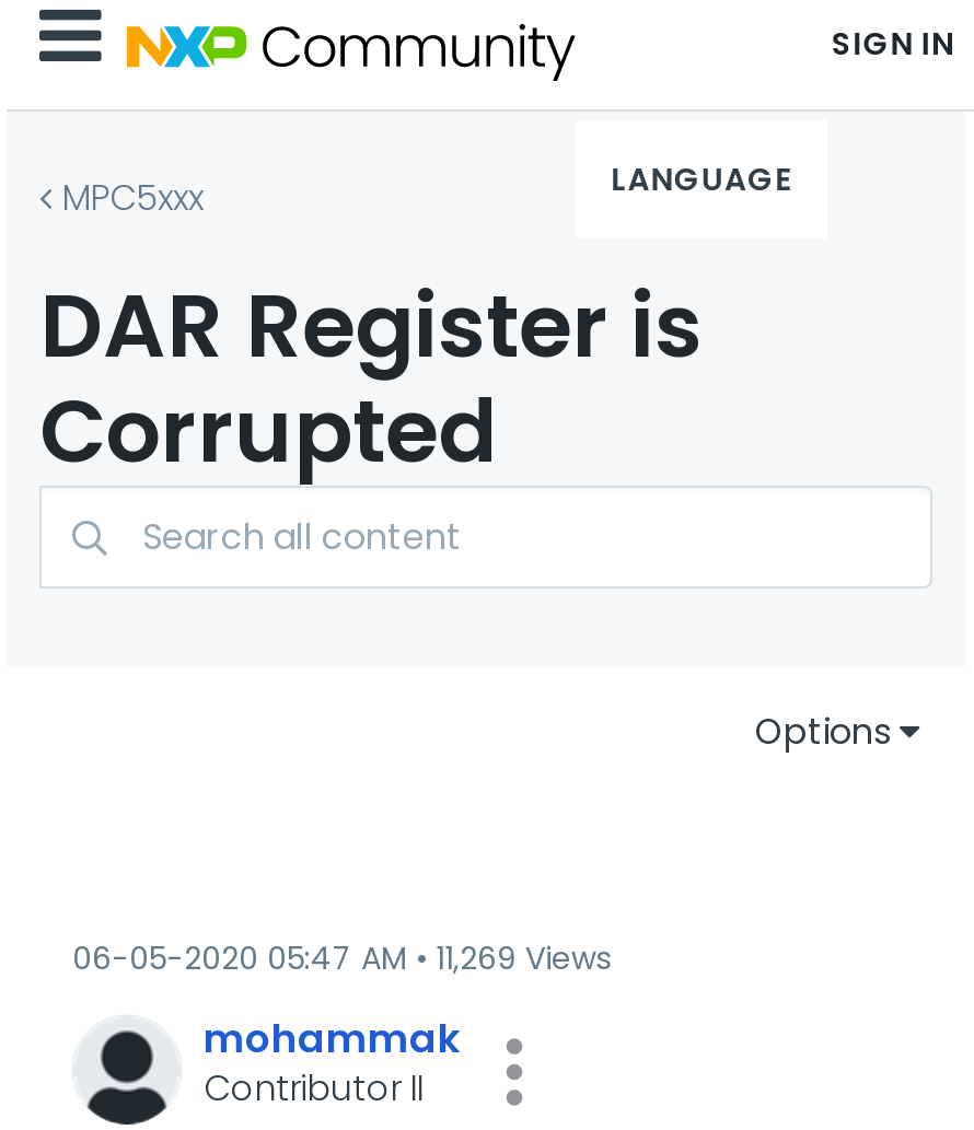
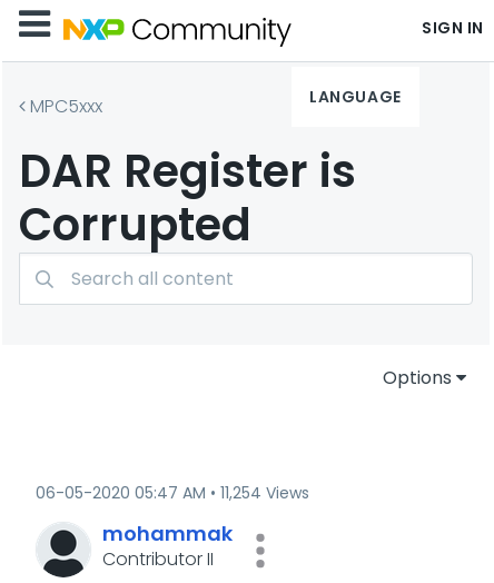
- 06-05-2020 05:47 AM 11,269 Views
+ 06-05-2020 05:47 AM 11,254 Views
